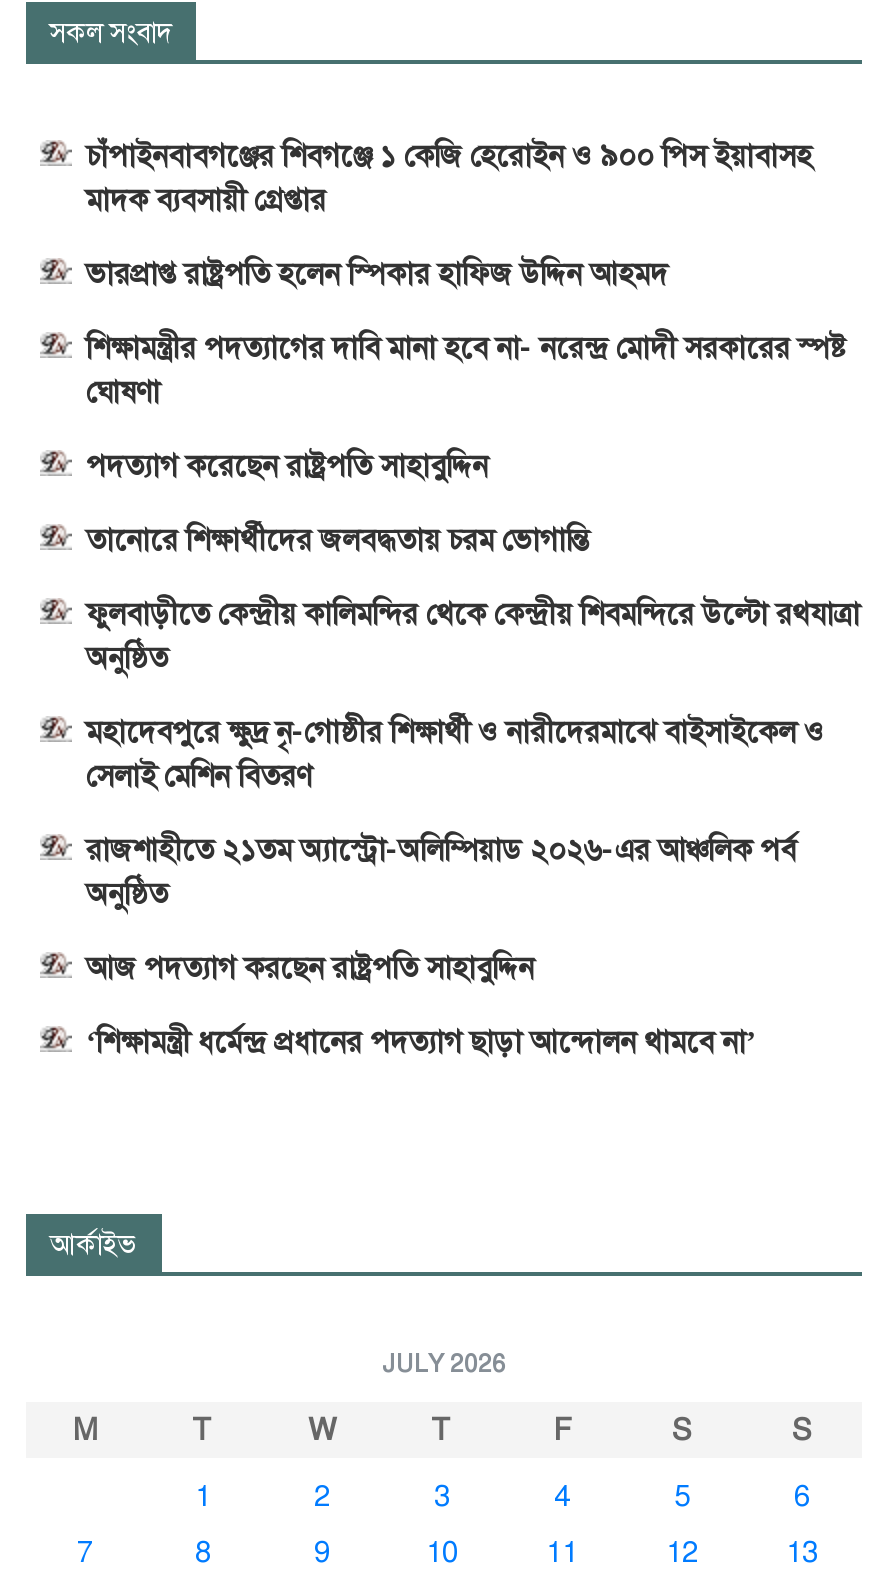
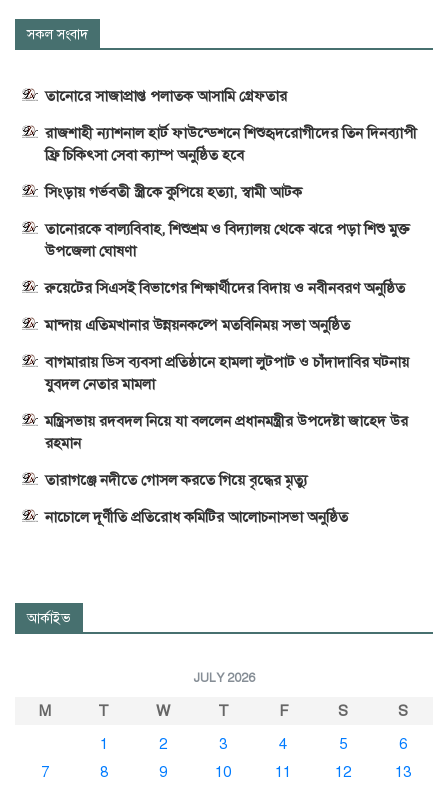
- চাঁপাইনবাবগঞ্জের শিবগঞ্জে ১ কেজি হেরোইন ও ৯০০ পিস ইয়াবাসহ
- মাদক ব্যবসায়ী গ্রেপ্তার
+ তানোরে সাজাপ্রাপ্ত পলাতক আসামি গ্রেফতার

- ভারপ্রাপ্ত রাষ্ট্রপতি হলেন স্পিকার হাফিজ উদ্দিন আহমদ
+ রাজশাহী ন্যাশনাল হার্ট ফাউন্ডেশনে শিশুহৃদরোগীদের তিন দিনব্যাপী
+ ফ্রি চিকিৎসা সেবা ক্যাম্প অনুষ্ঠিত হবে

- শিক্ষামন্ত্রীর পদত্যাগের দাবি মানা হবে না- নরেন্দ্র মোদী সরকারের স্পষ্ট
- ঘোষণা
+ সিংড়ায় গর্ভবতী স্ত্রীকে কুপিয়ে হত্যা, স্বামী আটক

- পদত্যাগ করেছেন রাষ্ট্রপতি সাহাবুদ্দিন
+ তানোরকে বাল্যবিবাহ, শিশুশ্রম ও বিদ্যালয় থেকে ঝরে পড়া শিশু মুক্ত
+ উপজেলা ঘোষণা

- তানোরে শিক্ষার্থীদের জলবদ্ধতায় চরম ভোগান্তি
+ রুয়েটের সিএসই বিভাগের শিক্ষার্থীদের বিদায় ও নবীনবরণ অনুষ্ঠিত

- ফুলবাড়ীতে কেন্দ্রীয় কালিমন্দির থেকে কেন্দ্রীয় শিবমন্দিরে উল্টো রথযাত্রা
- অনুষ্ঠিত
+ মান্দায় এতিমখানার উন্নয়নকল্পে মতবিনিময় সভা অনুষ্ঠিত

- মহাদেবপুরে ক্ষুদ্র নৃ-গোষ্ঠীর শিক্ষার্থী ও নারীদেরমাঝে বাইসাইকেল ও
- সেলাই মেশিন বিতরণ
+ বাগমারায় ডিস ব্যবসা প্রতিষ্ঠানে হামলা লুটপাট ও চাঁদাদাবির ঘটনায়
+ যুবদল নেতার মামলা

- রাজশাহীতে ২১তম অ্যাস্ট্রো-অলিম্পিয়াড ২০২৬-এর আঞ্চলিক পর্ব
- অনুষ্ঠিত
+ মন্ত্রিসভায় রদবদল নিয়ে যা বললেন প্রধানমন্ত্রীর উপদেষ্টা জাহেদ উর
+ রহমান

- আজ পদত্যাগ করছেন রাষ্ট্রপতি সাহাবুদ্দিন
+ তারাগঞ্জে নদীতে গোসল করতে গিয়ে বৃদ্ধের মৃত্যু

- ‘শিক্ষামন্ত্রী ধর্মেন্দ্র প্রধানের পদত্যাগ ছাড়া আন্দোলন থামবে না’
+ নাচোলে দূর্ণীতি প্রতিরোধ কমিটির আলোচনাসভা অনুষ্ঠিত
